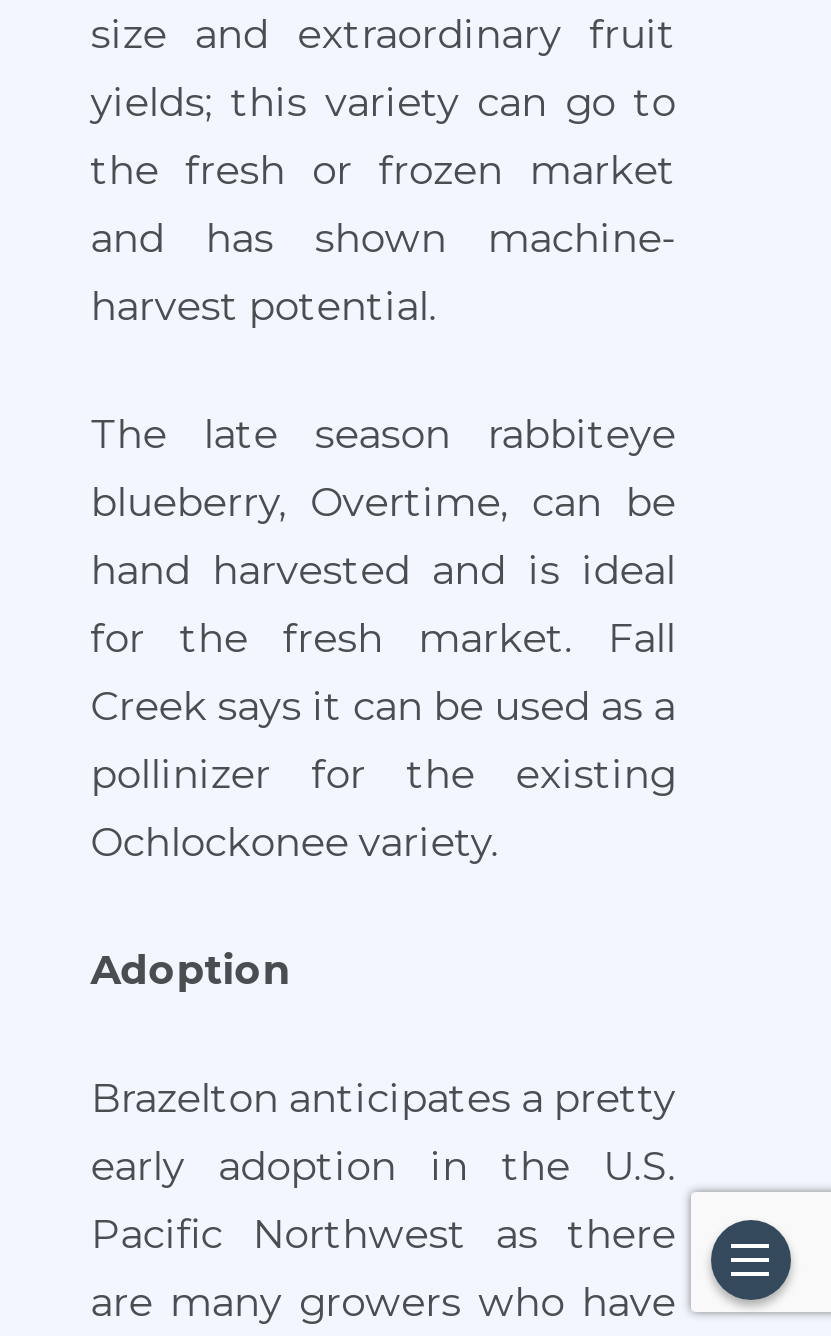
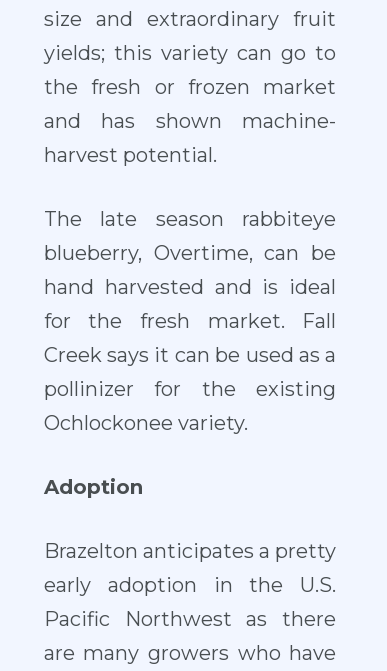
- [image]
